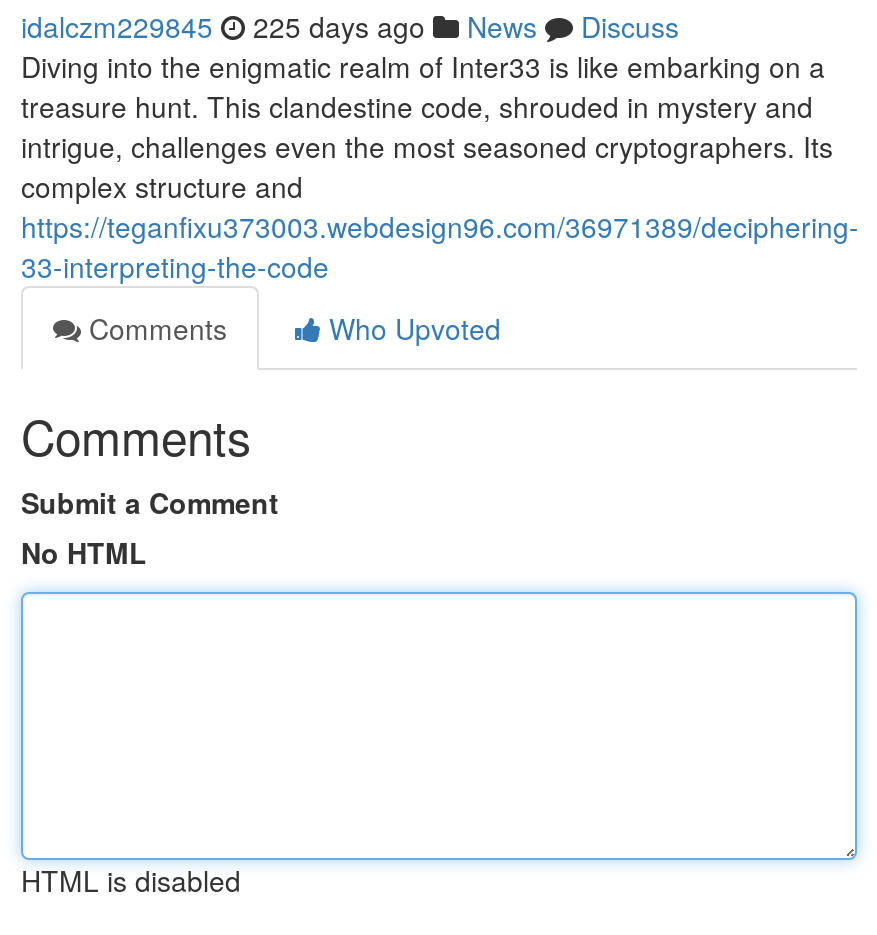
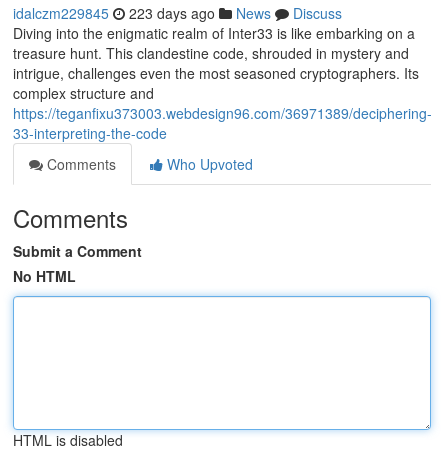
- idalczm229845 225 days ago News Discuss
+ idalczm229845 223 days ago News Discuss
